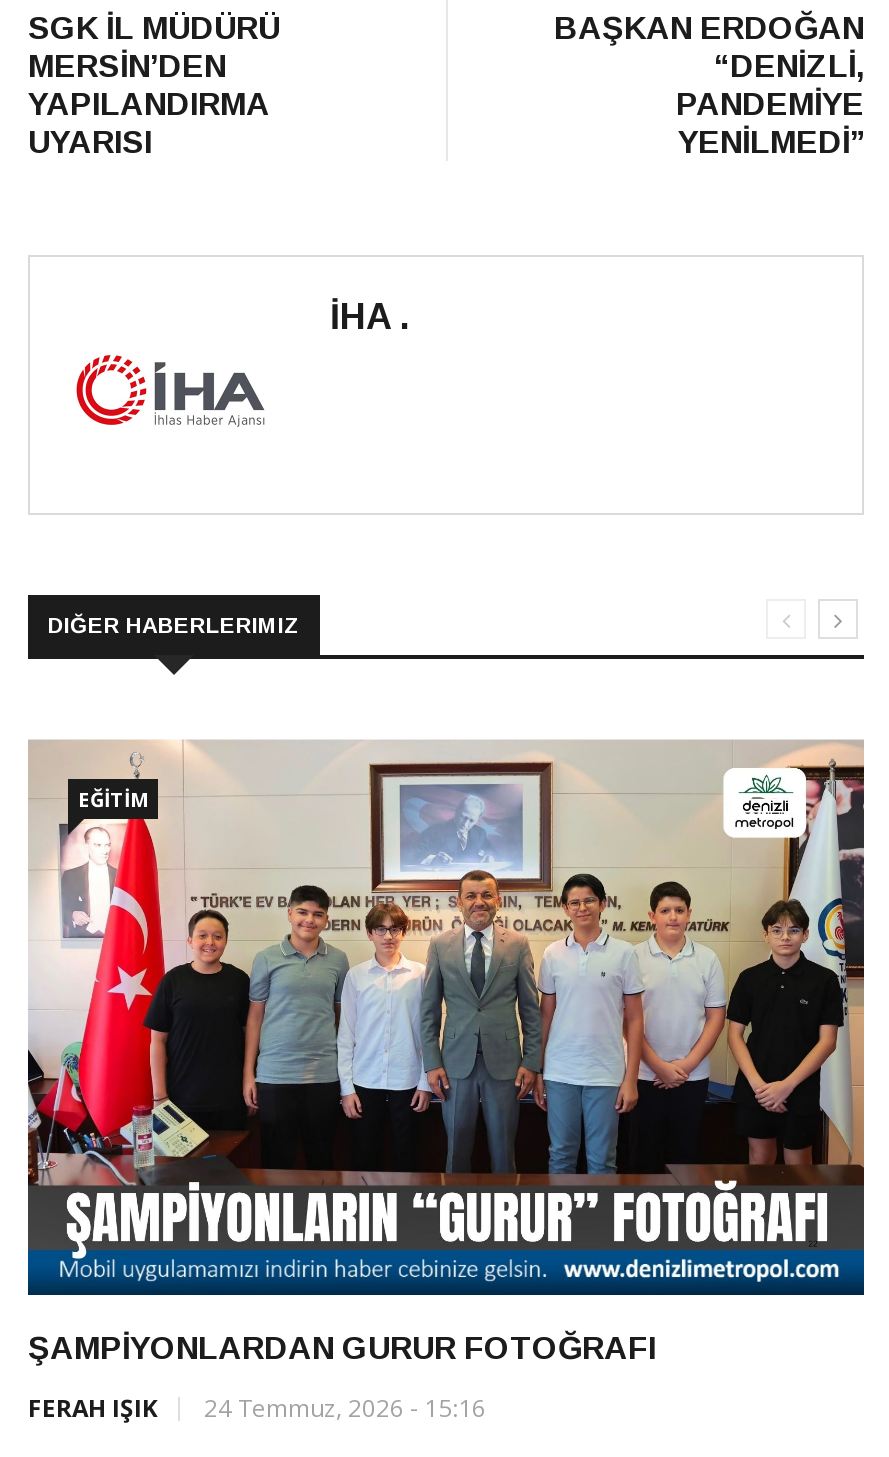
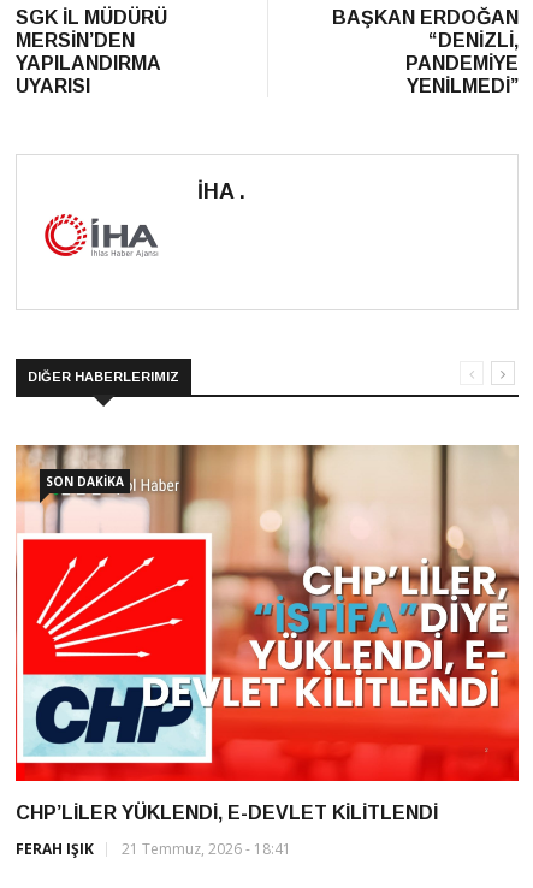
- [image]
- EĞİTİM
+ [image]
+ SON DAKİKA

- ŞAMPİYONLARDAN GURUR FOTOĞRAFI
+ CHP’LİLER YÜKLENDİ, E-DEVLET KİLİTLENDİ

- FERAH IŞIK 24 Temmuz, 2026 - 15:16
+ FERAH IŞIK 21 Temmuz, 2026 - 18:41
